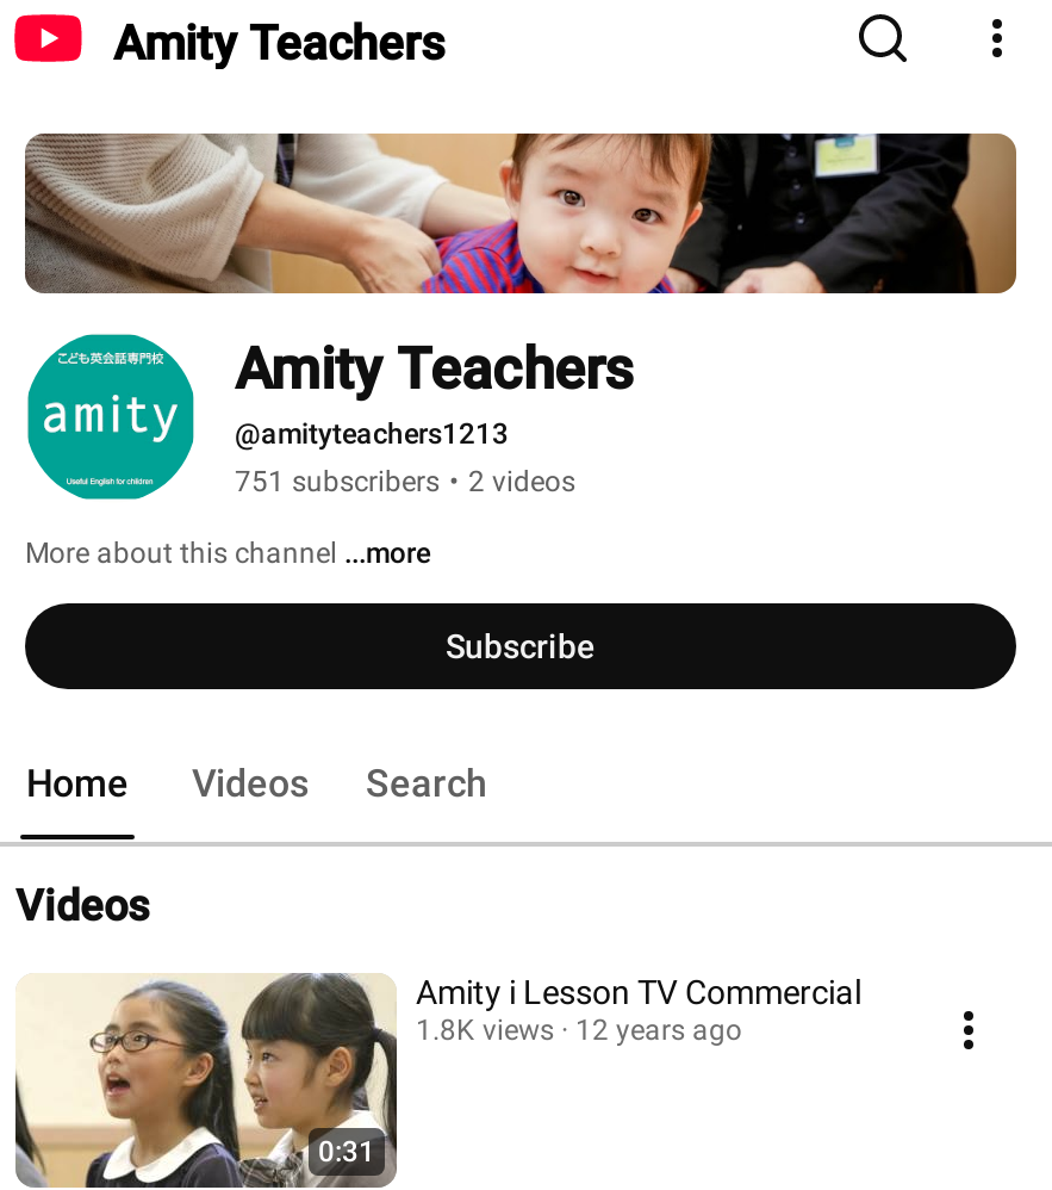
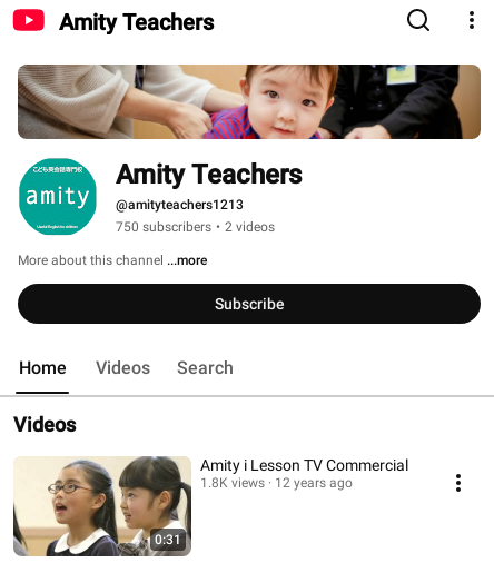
- 751 subscribers • 2 videos
+ 750 subscribers • 2 videos
